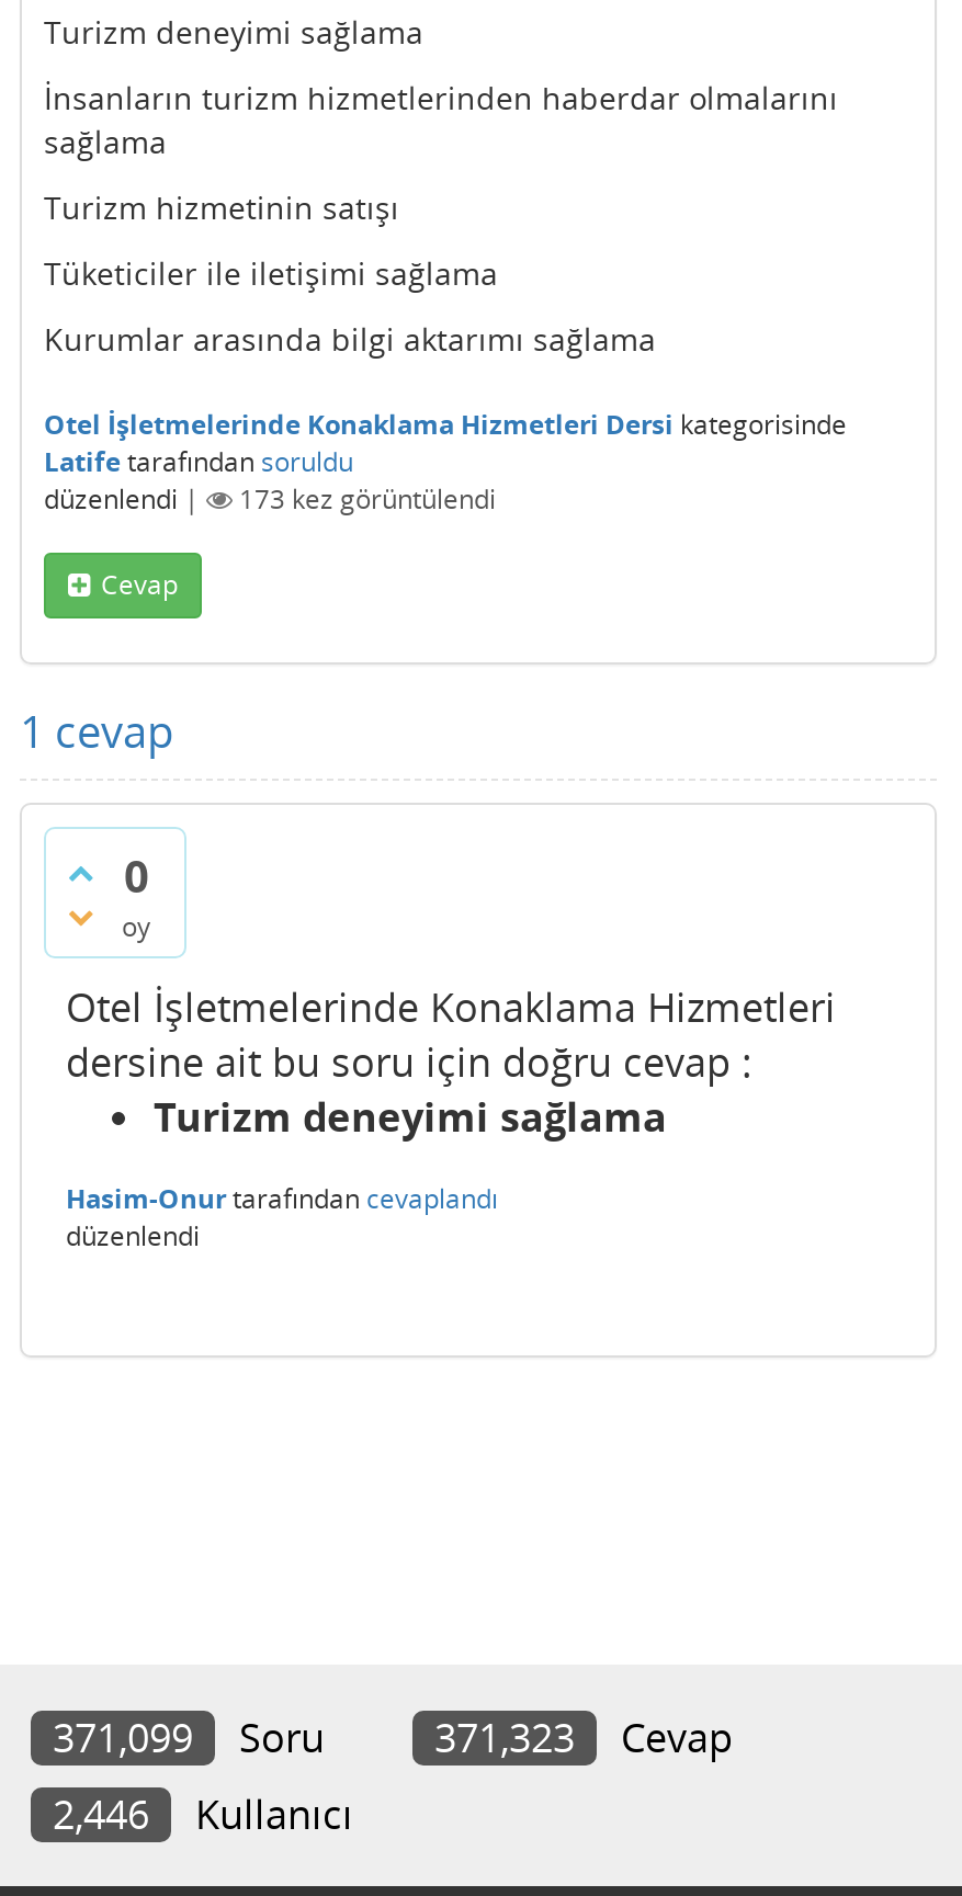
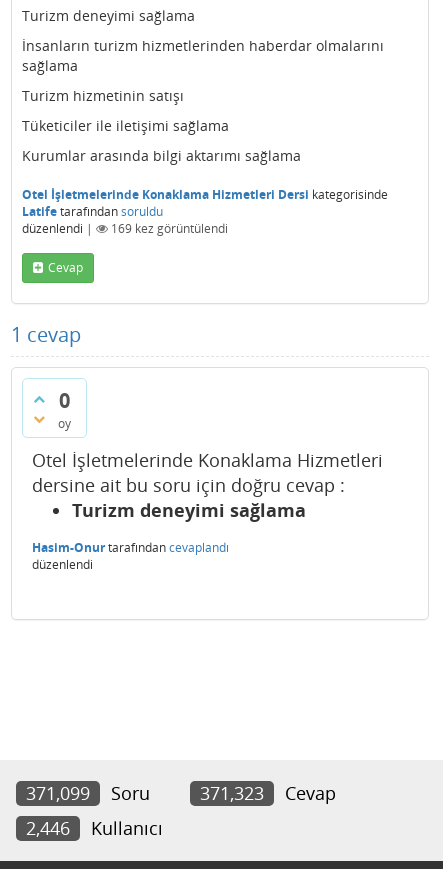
- 173 kez görüntülendi
+ 169 kez görüntülendi
